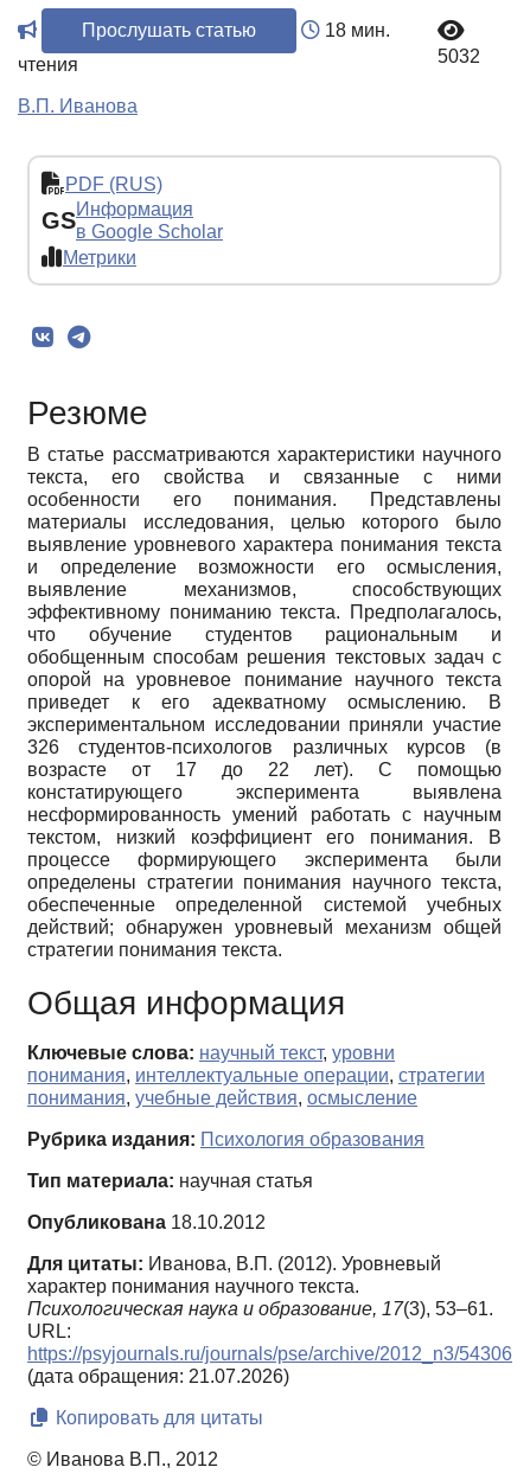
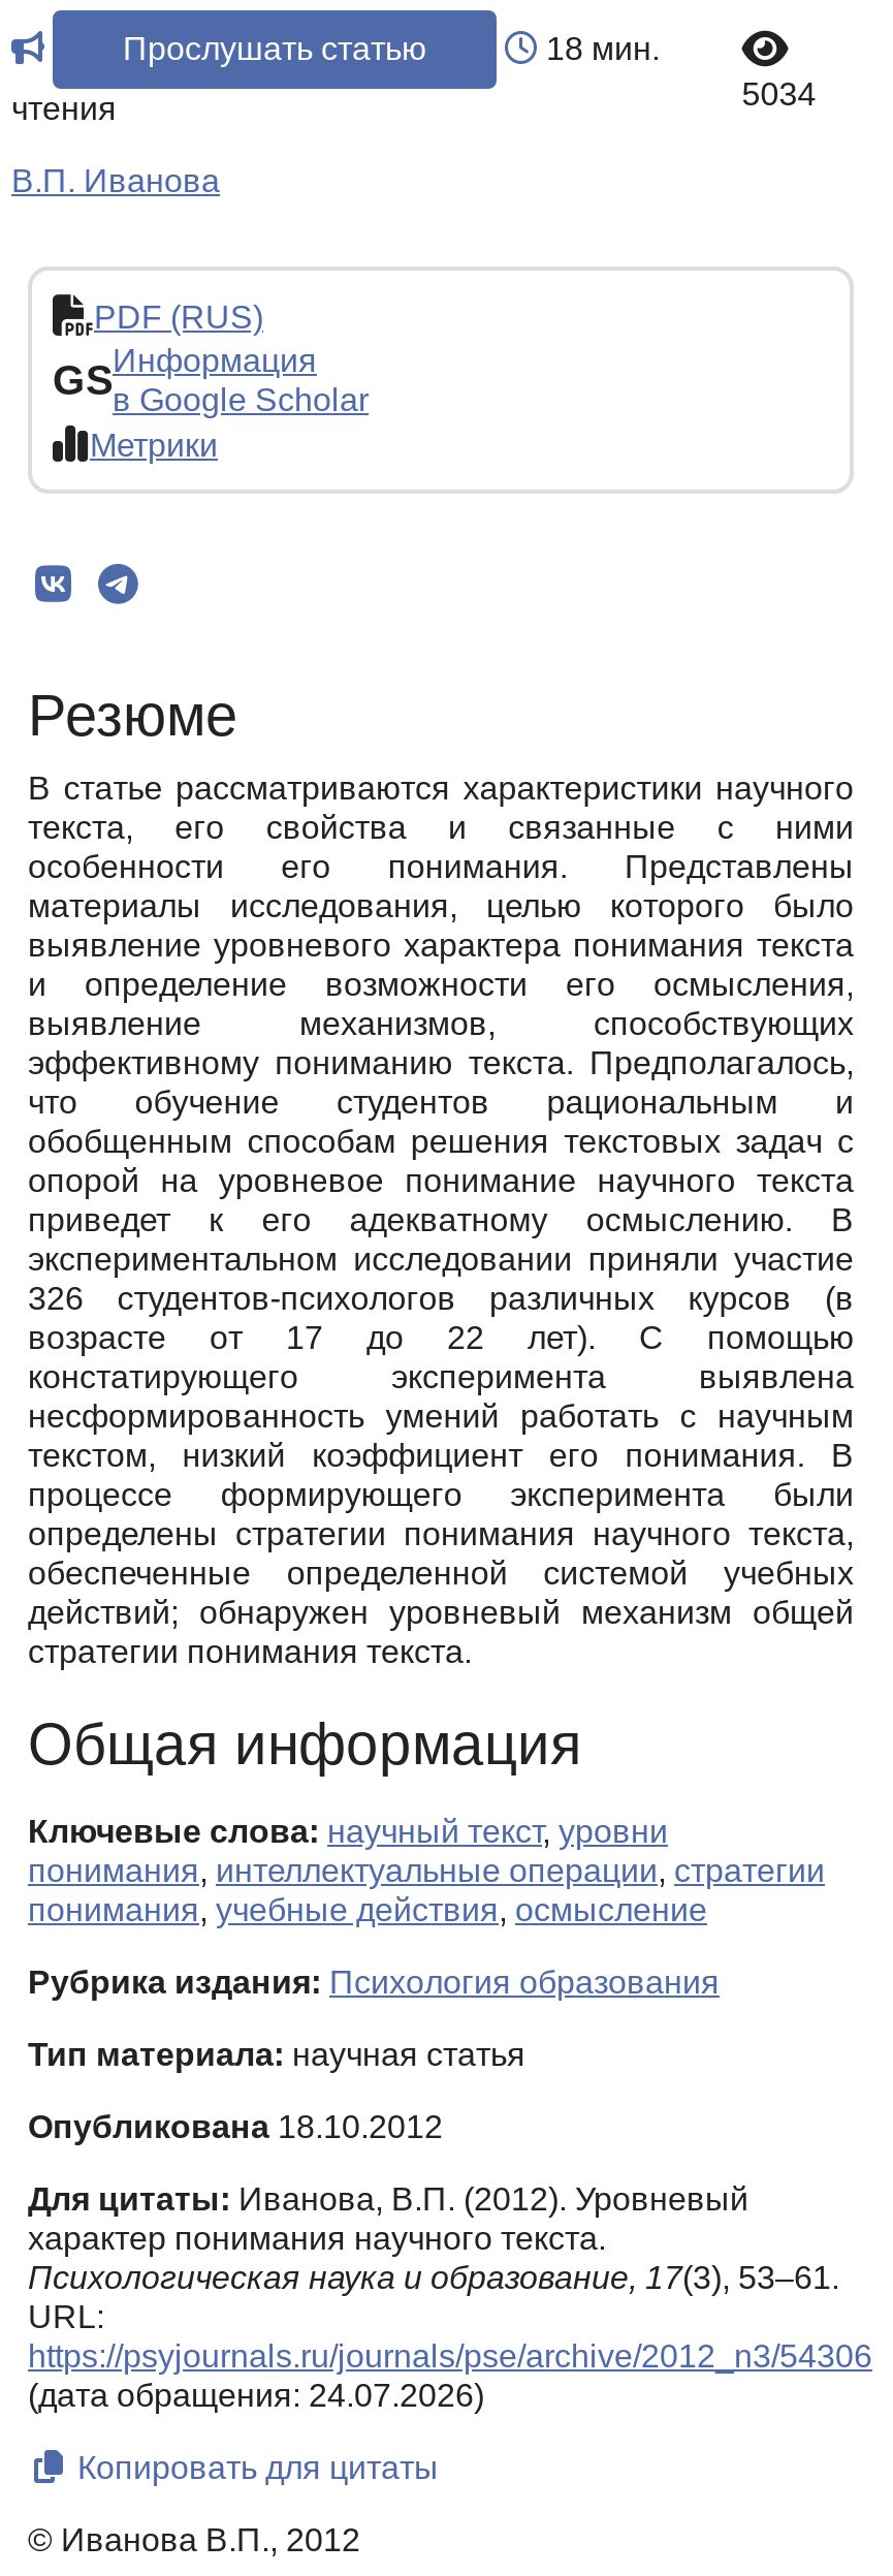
- 5032
+ 5034

- (дата обращения: 21.07.2026)
+ (дата обращения: 24.07.2026)
